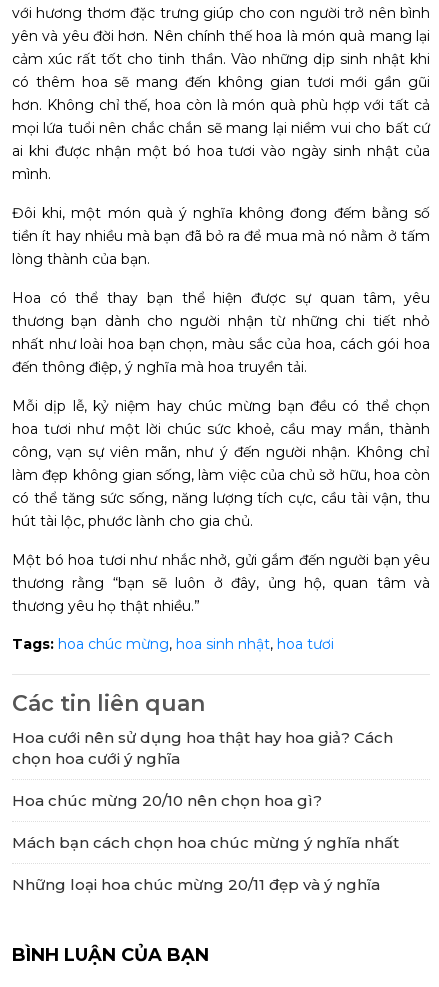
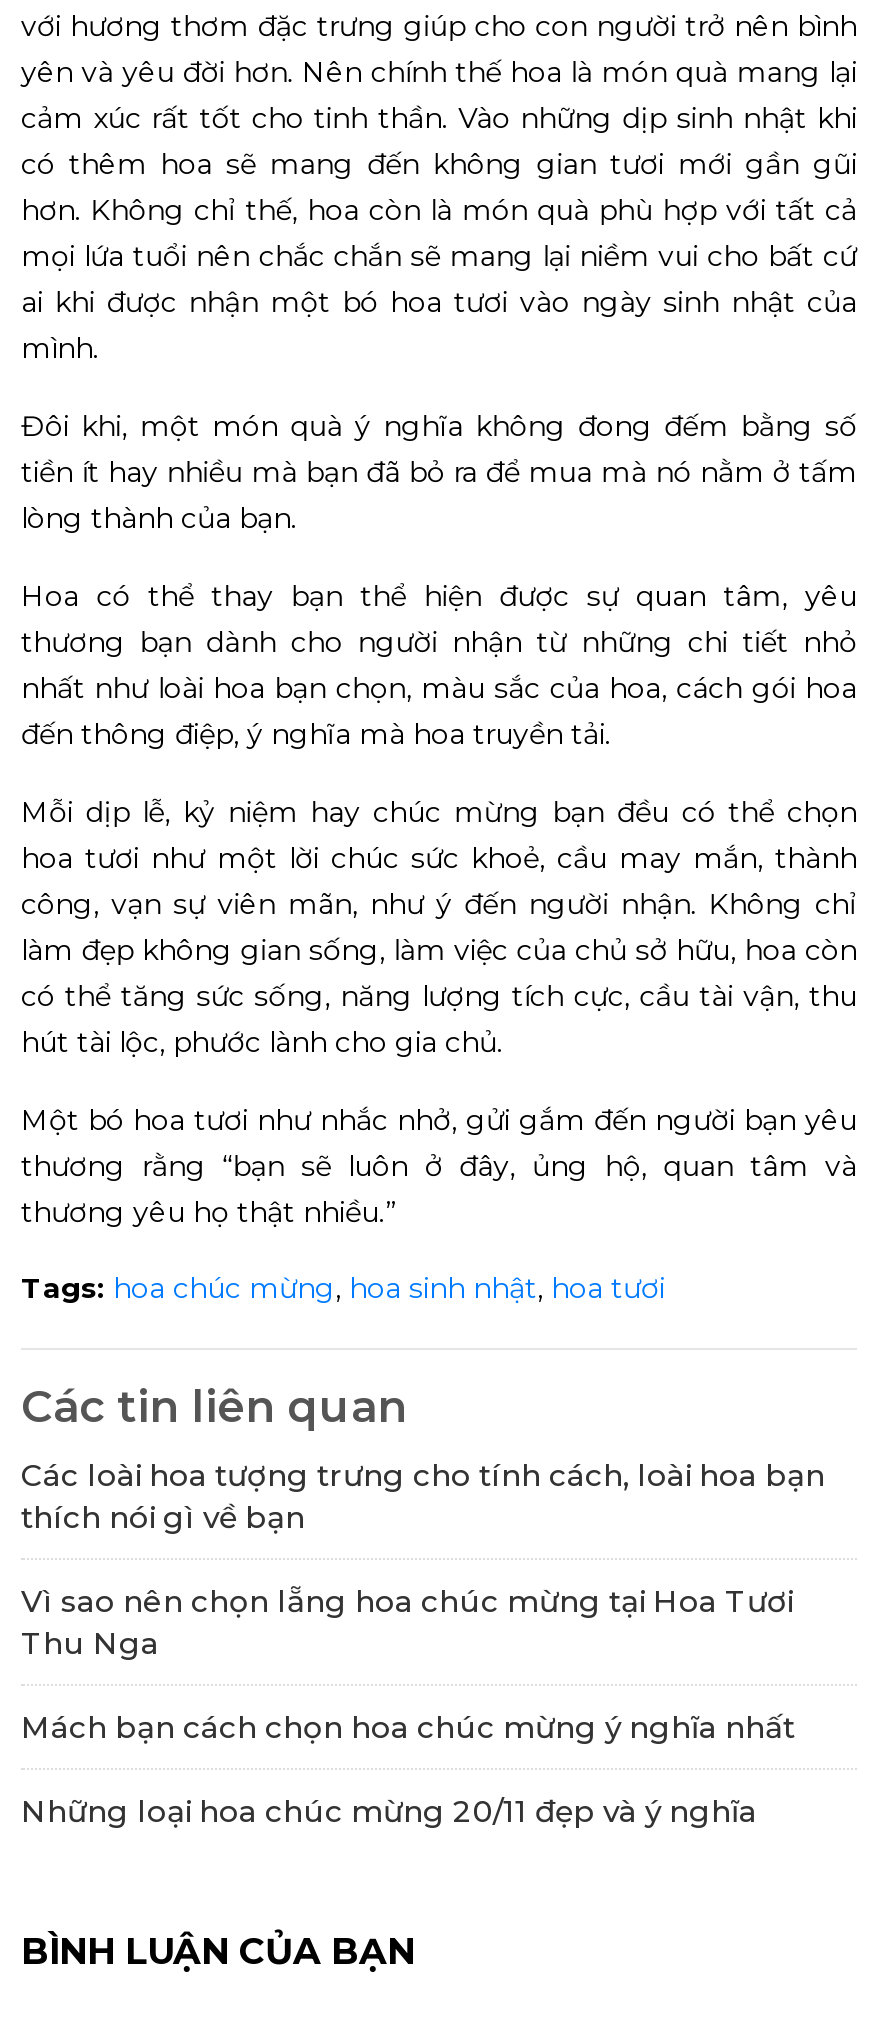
- Hoa cưới nên sử dụng hoa thật hay hoa giả? Cách
- chọn hoa cưới ý nghĩa
+ Các loài hoa tượng trưng cho tính cách, loài hoa bạn
+ thích nói gì về bạn

- Hoa chúc mừng 20/10 nên chọn hoa gì?
+ Vì sao nên chọn lẵng hoa chúc mừng tại Hoa Tươi
+ Thu Nga
